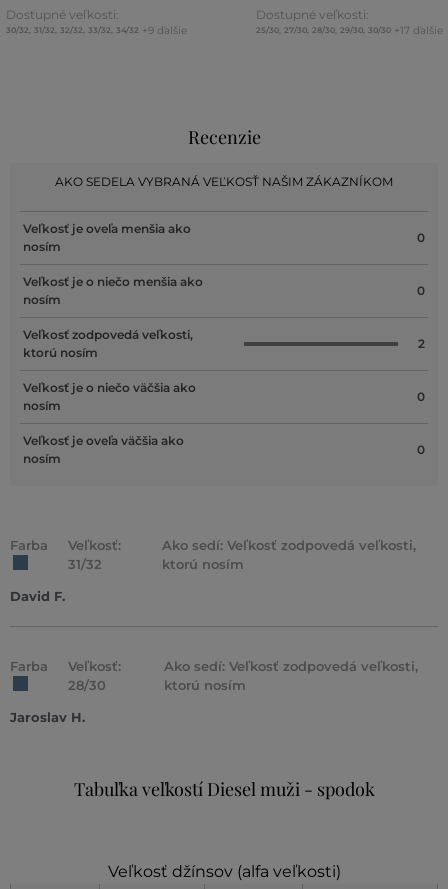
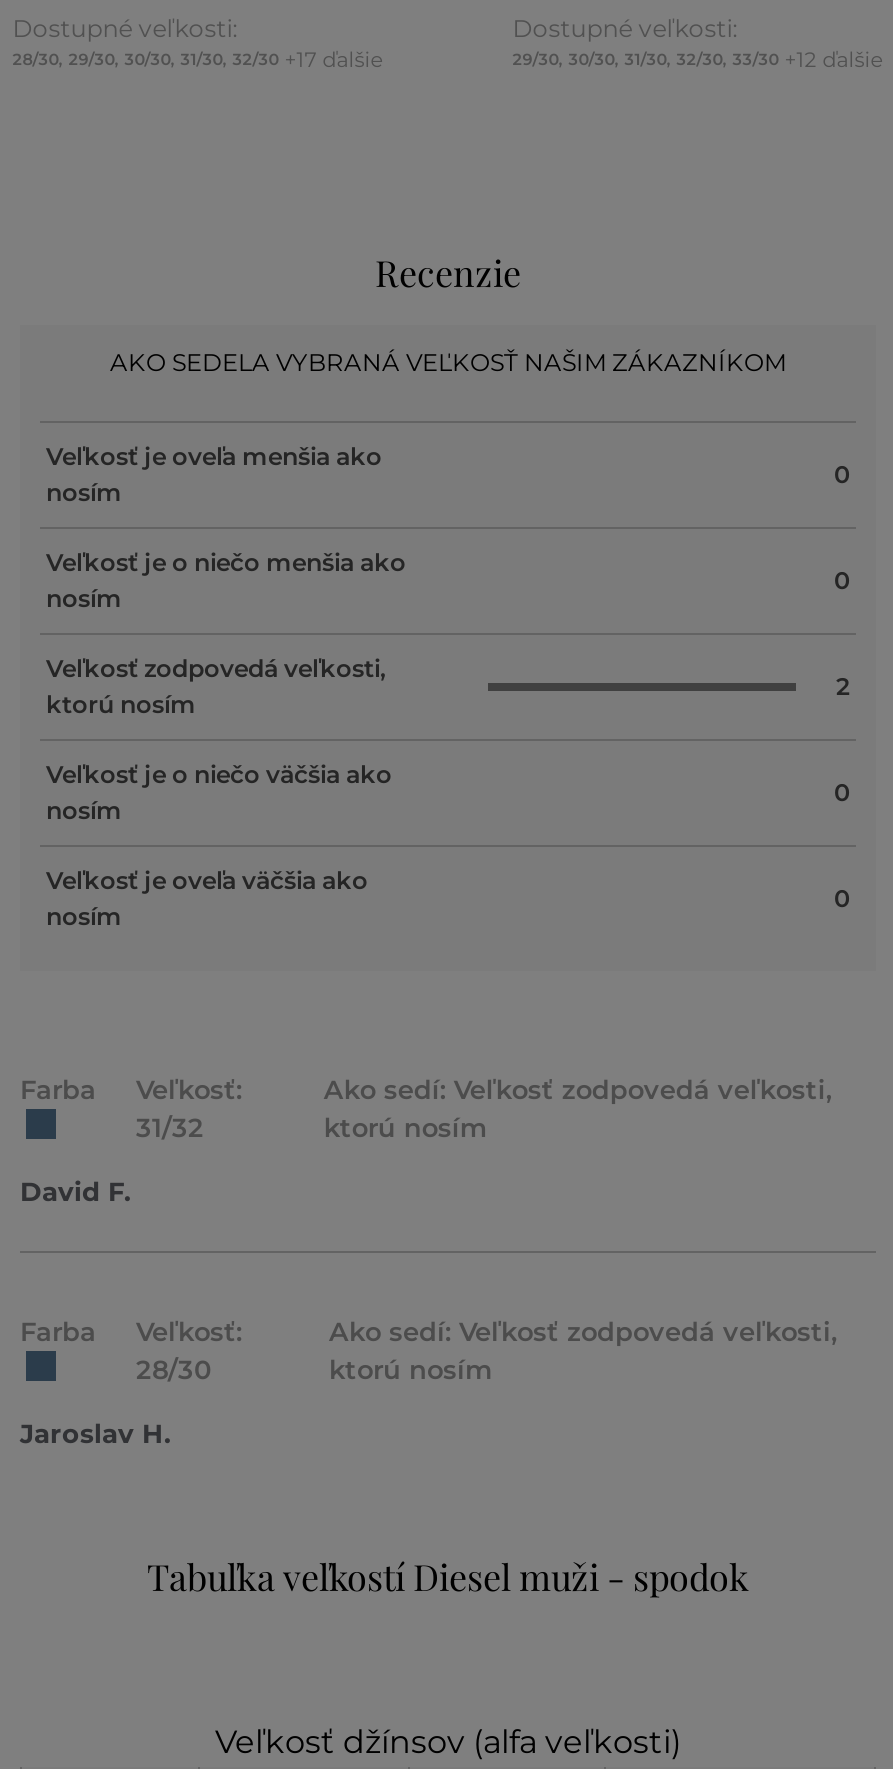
- 30/32 31/32 32/32 33/32 34/32 +9 ďalšie
+ 28/30 29/30 30/30 31/30 32/30 +17 ďalšie

- 25/30 27/30 28/30 29/30 30/30 +17 ďalšie
+ 29/30 30/30 31/30 32/30 33/30 +12 ďalšie
